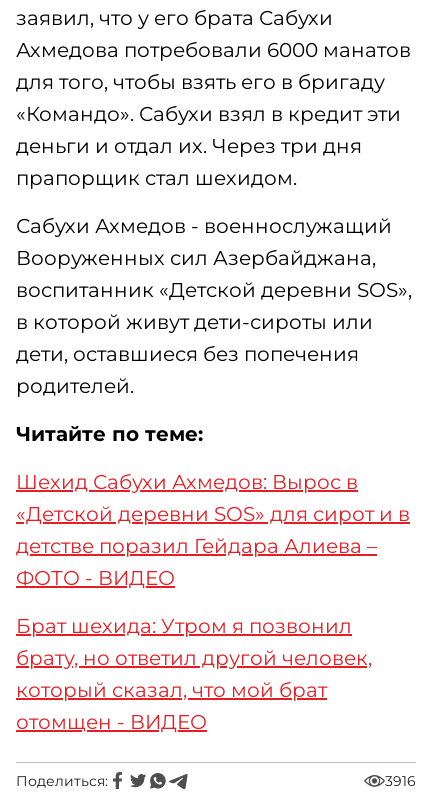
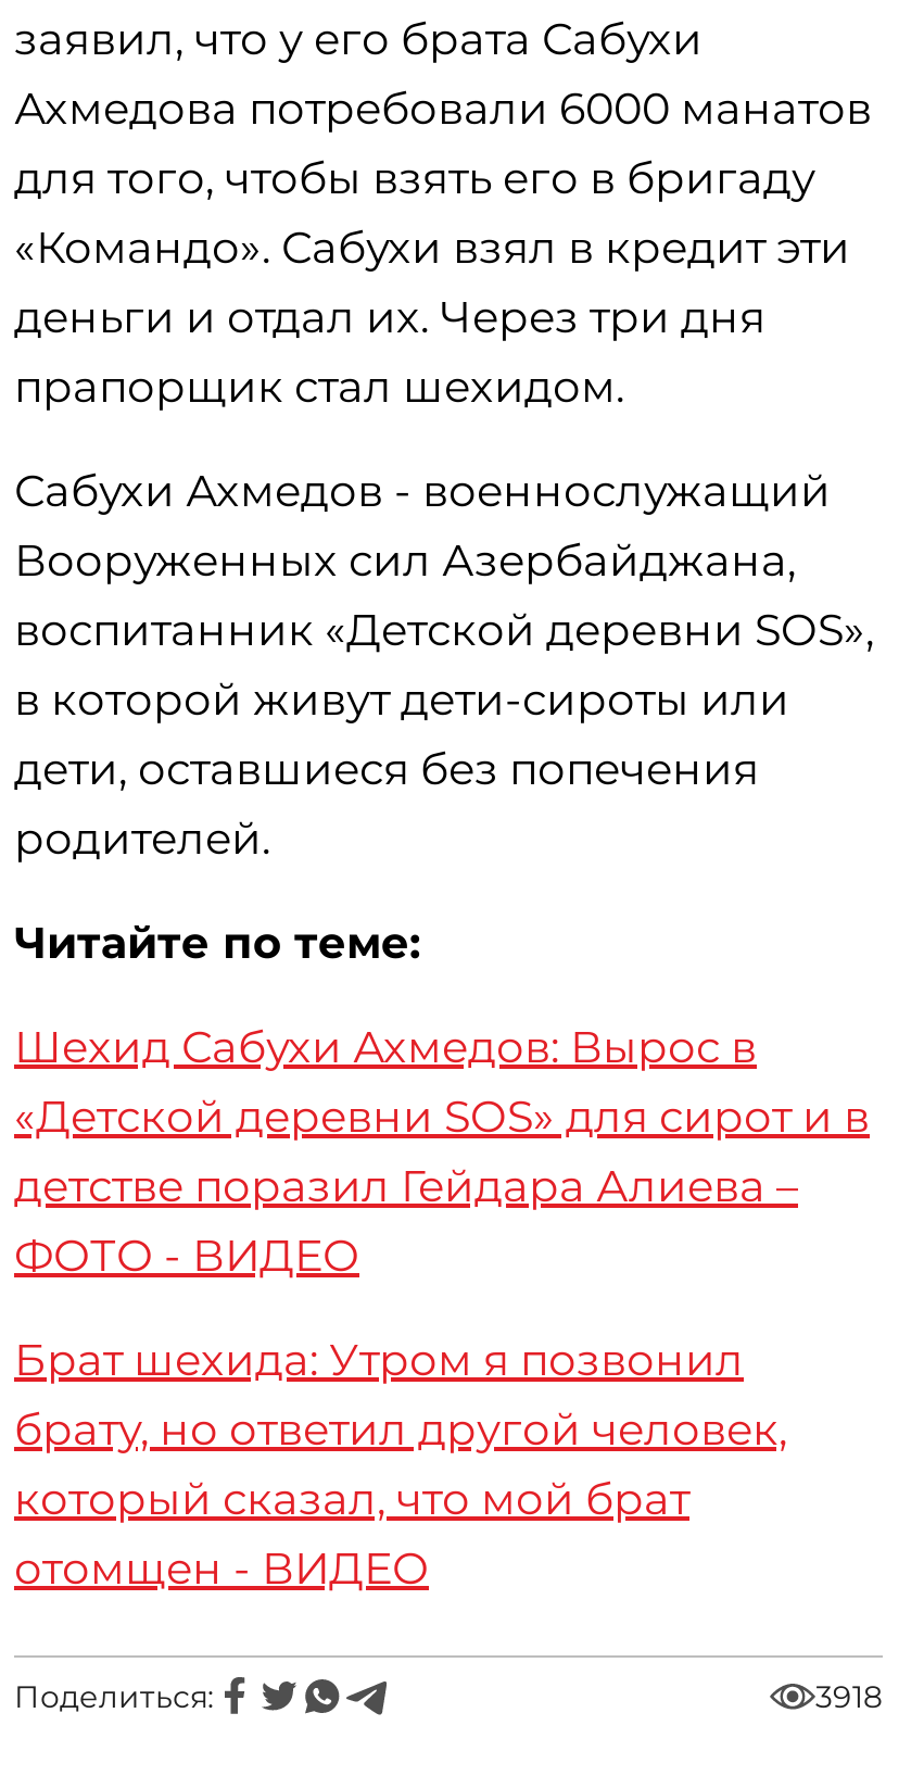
- 3916
+ 3918
